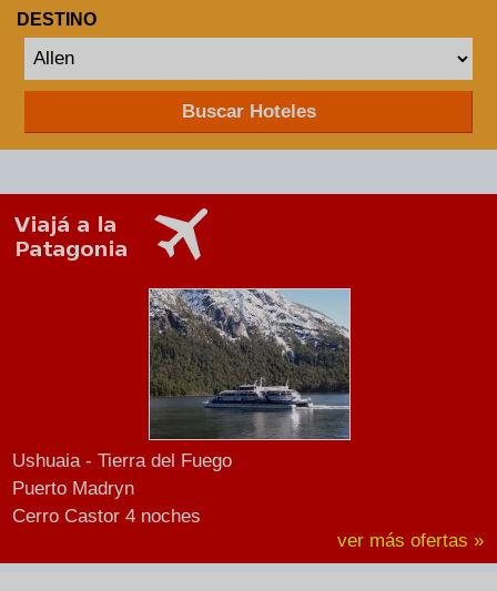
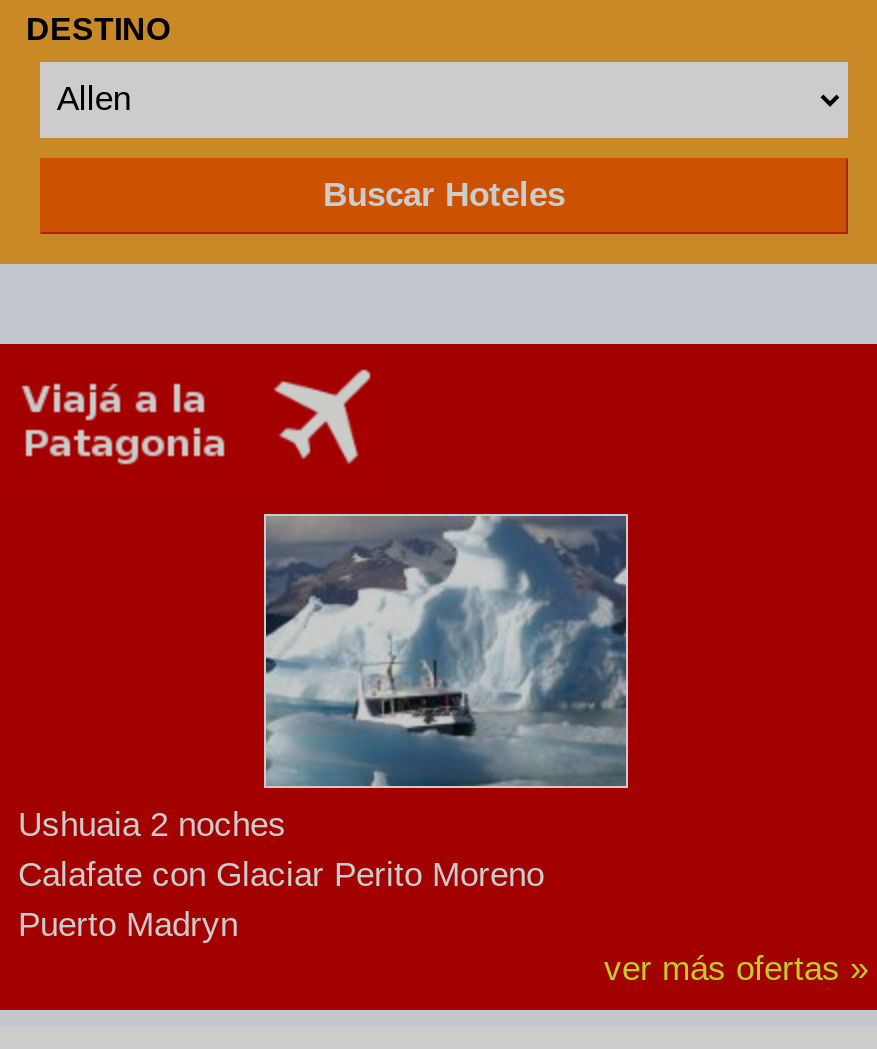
- [image]
- Ushuaia - Tierra del Fuego
+ [image]
+ Ushuaia 2 noches
+ Calafate con Glaciar Perito Moreno

moved down: Puerto Madryn

- Cerro Castor 4 noches
